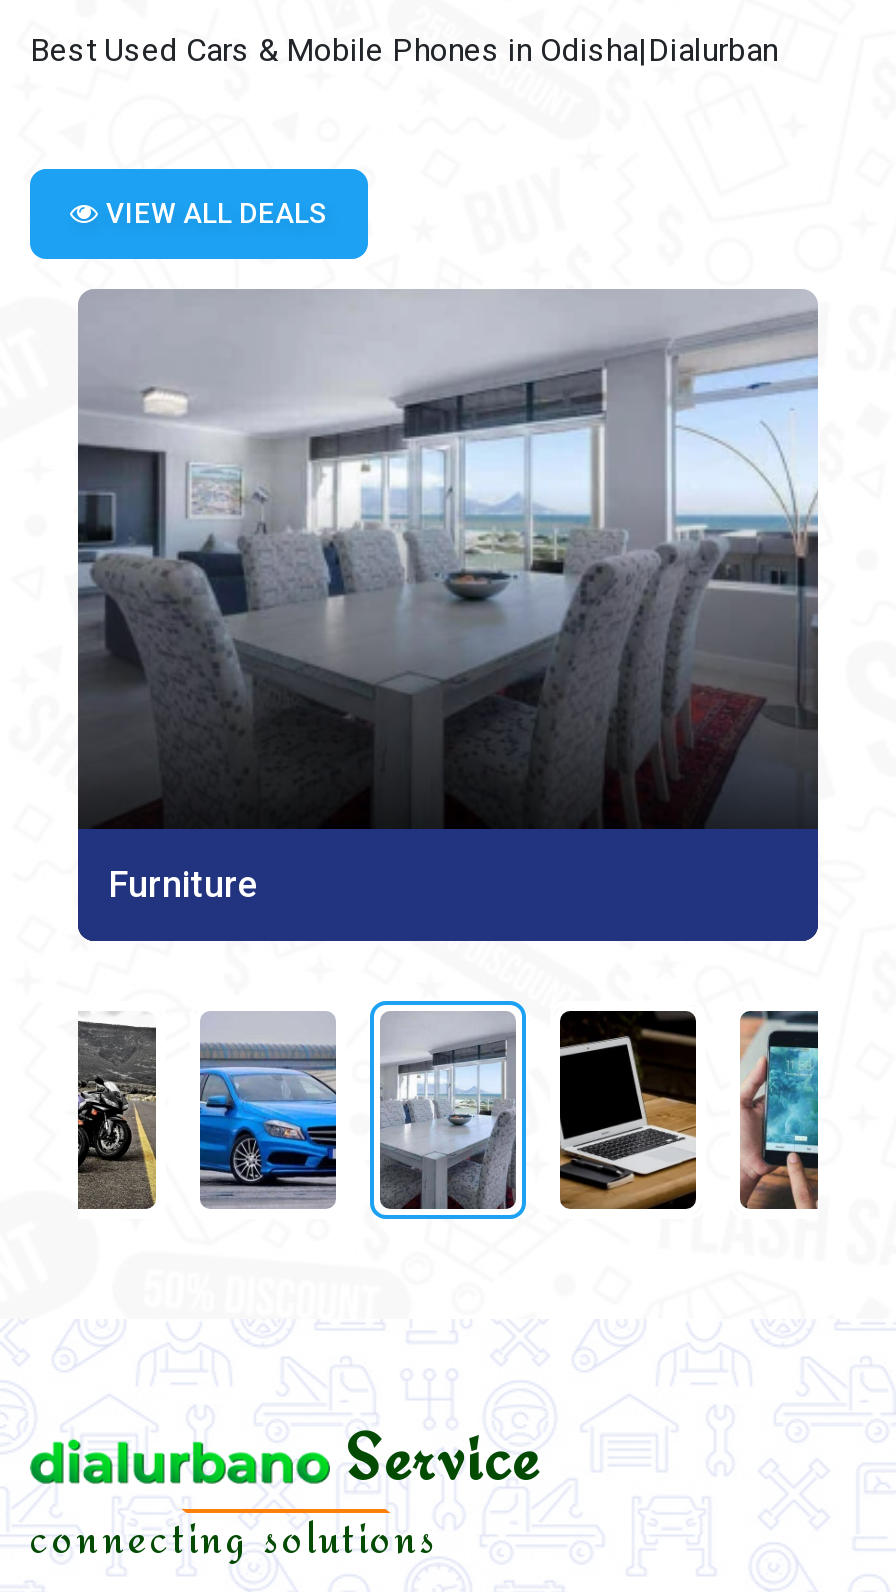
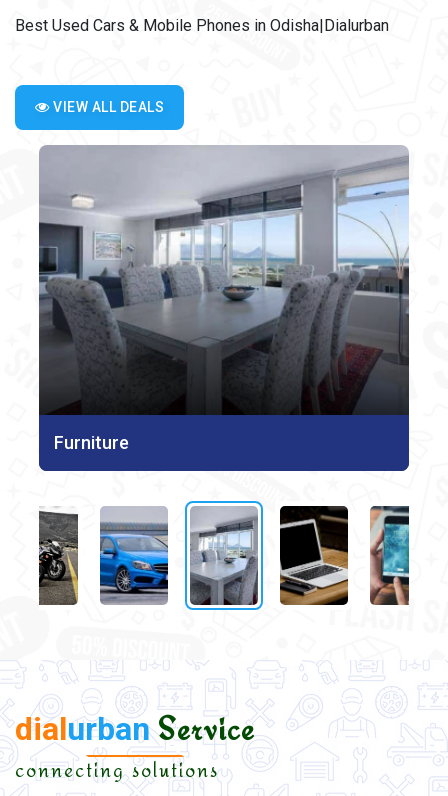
- Service
+ dialurban Service
